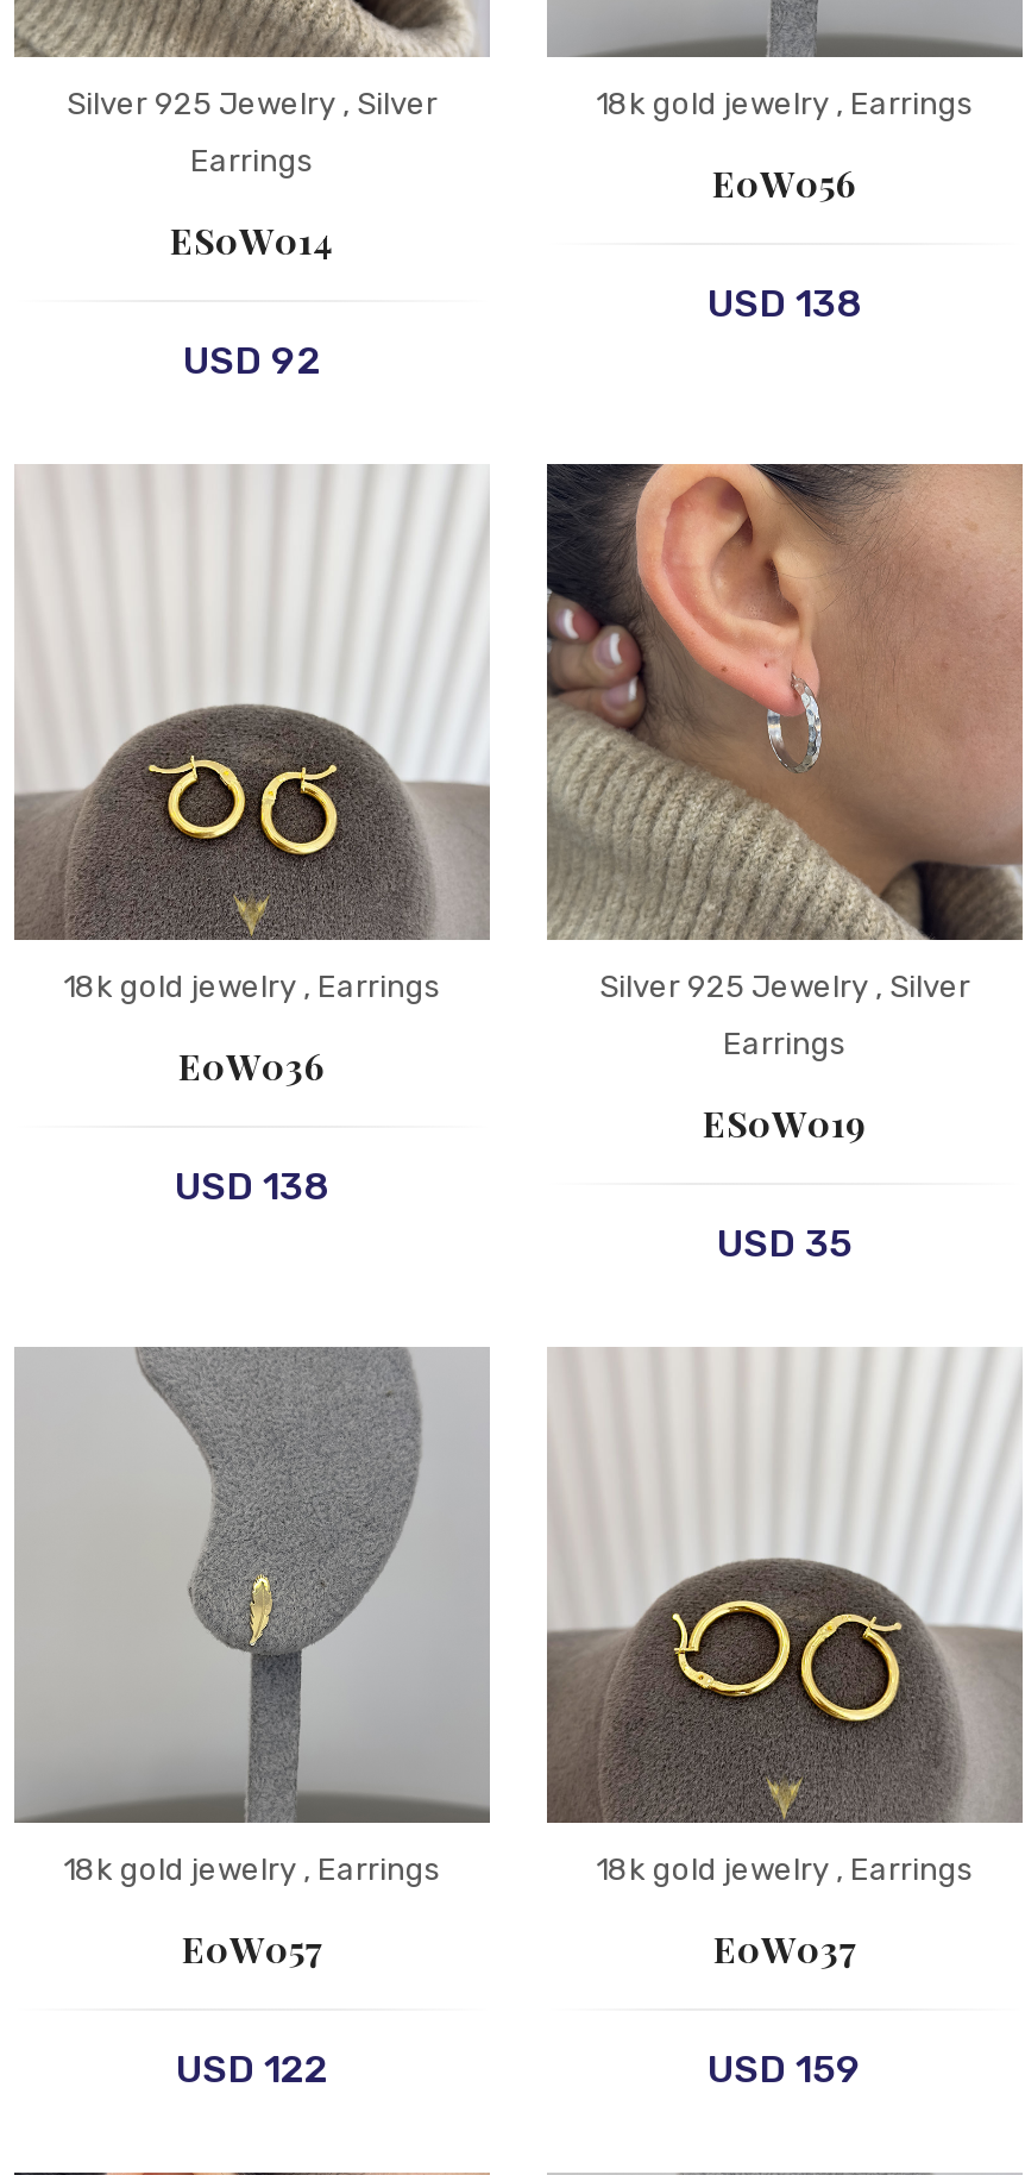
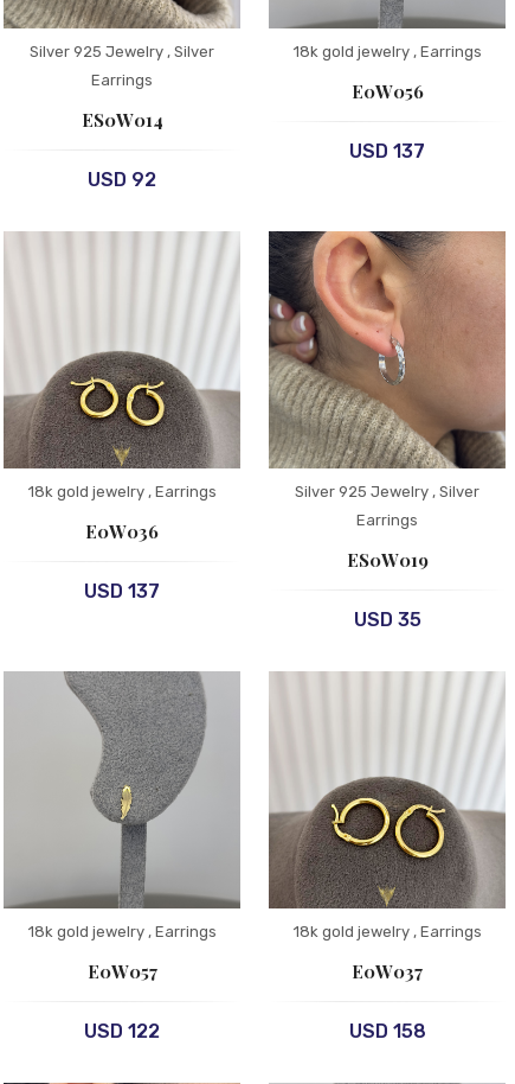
- USD 138
+ USD 137

- USD 138
+ USD 137

- USD 159
+ USD 158
